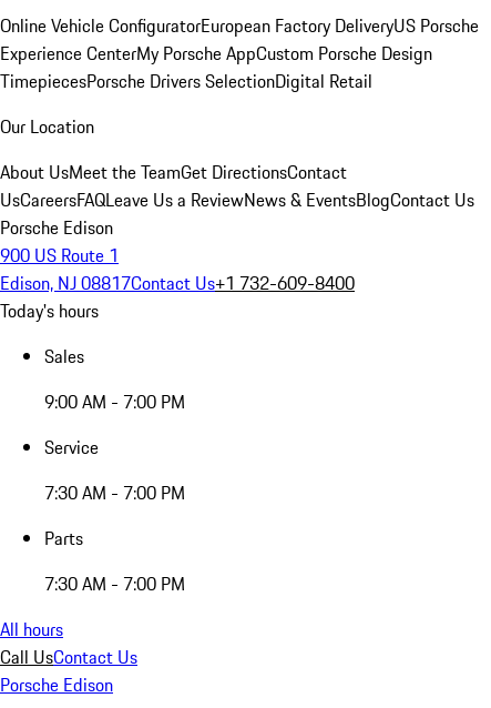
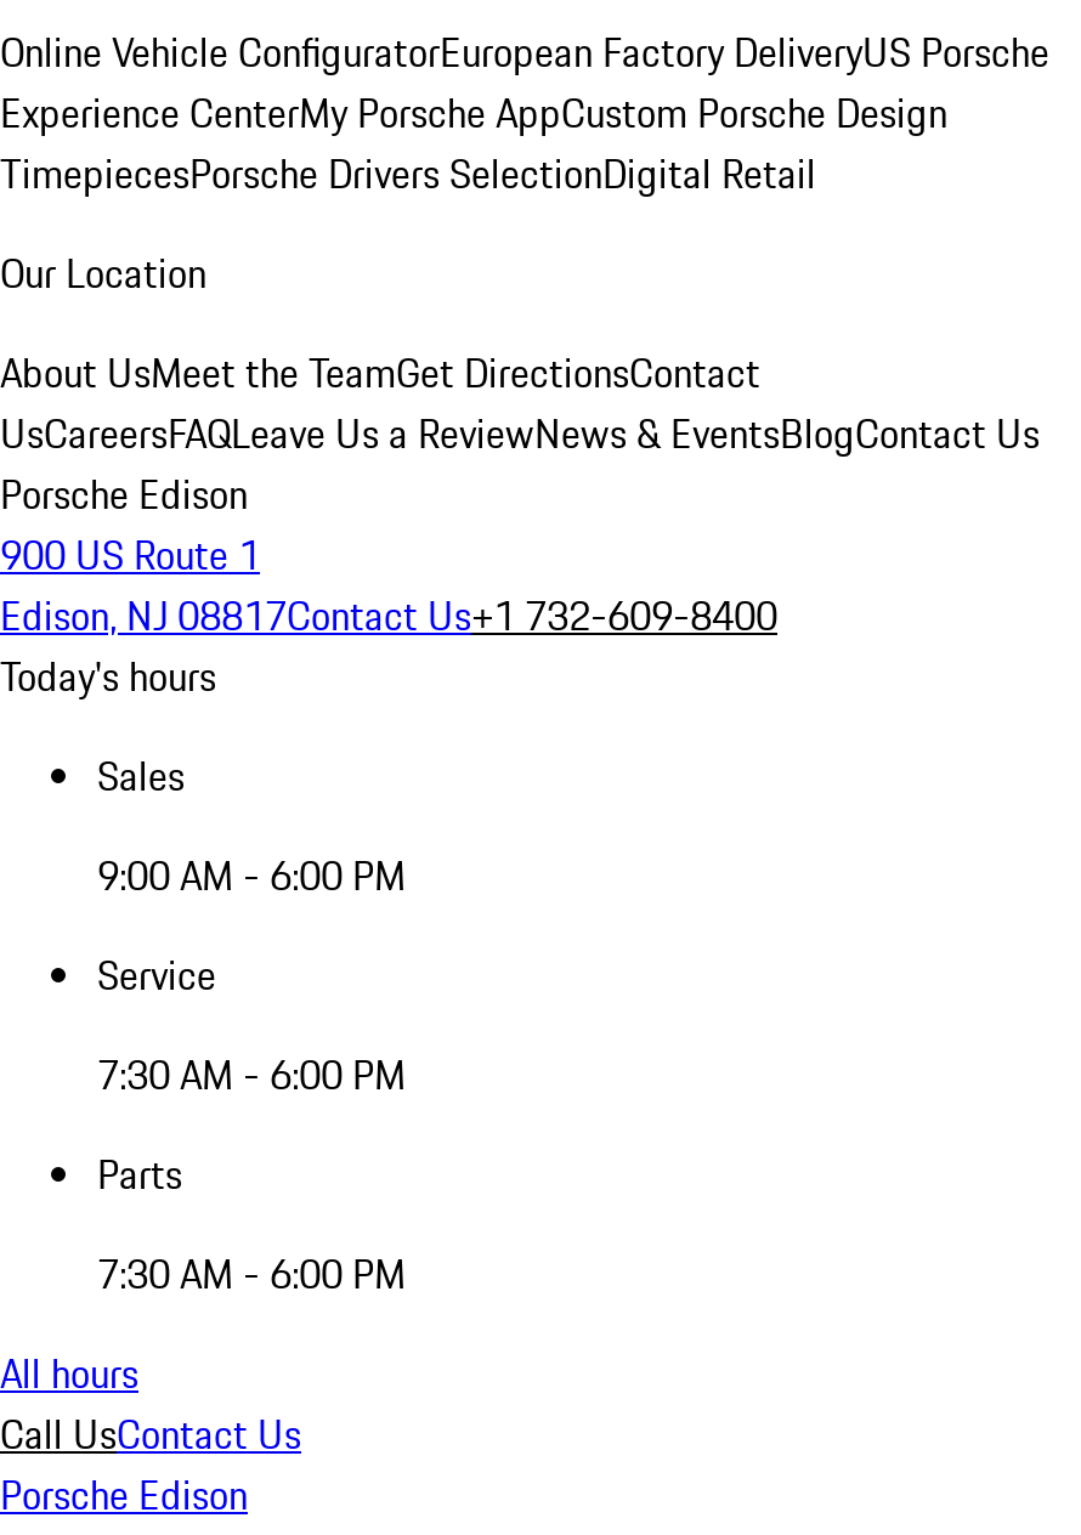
- 9:00 AM - 7:00 PM
+ 9:00 AM - 6:00 PM

- 7:30 AM - 7:00 PM
+ 7:30 AM - 6:00 PM

- 7:30 AM - 7:00 PM
+ 7:30 AM - 6:00 PM
